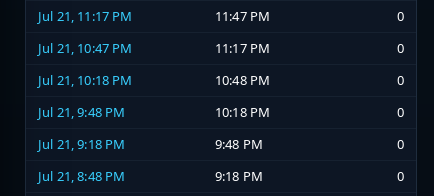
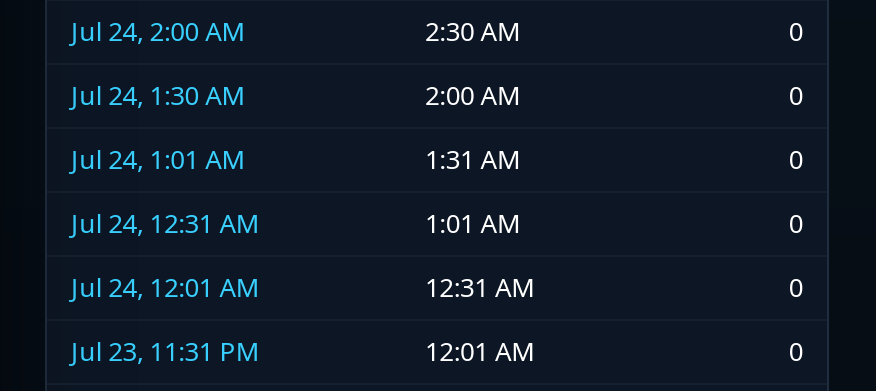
- Jul 21, 11:17 PM
- 11:47 PM
+ Jul 24, 2:00 AM
+ 2:30 AM

- Jul 21, 10:47 PM
- 11:17 PM
+ Jul 24, 1:30 AM
+ 2:00 AM

- Jul 21, 10:18 PM
- 10:48 PM
+ Jul 24, 1:01 AM
+ 1:31 AM

- Jul 21, 9:48 PM
- 10:18 PM
+ Jul 24, 12:31 AM
+ 1:01 AM

- Jul 21, 9:18 PM
- 9:48 PM
+ Jul 24, 12:01 AM
+ 12:31 AM

- Jul 21, 8:48 PM
- 9:18 PM
+ Jul 23, 11:31 PM
+ 12:01 AM
